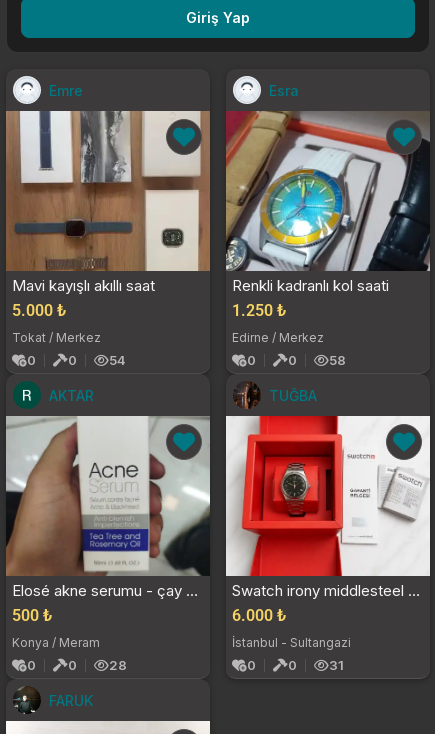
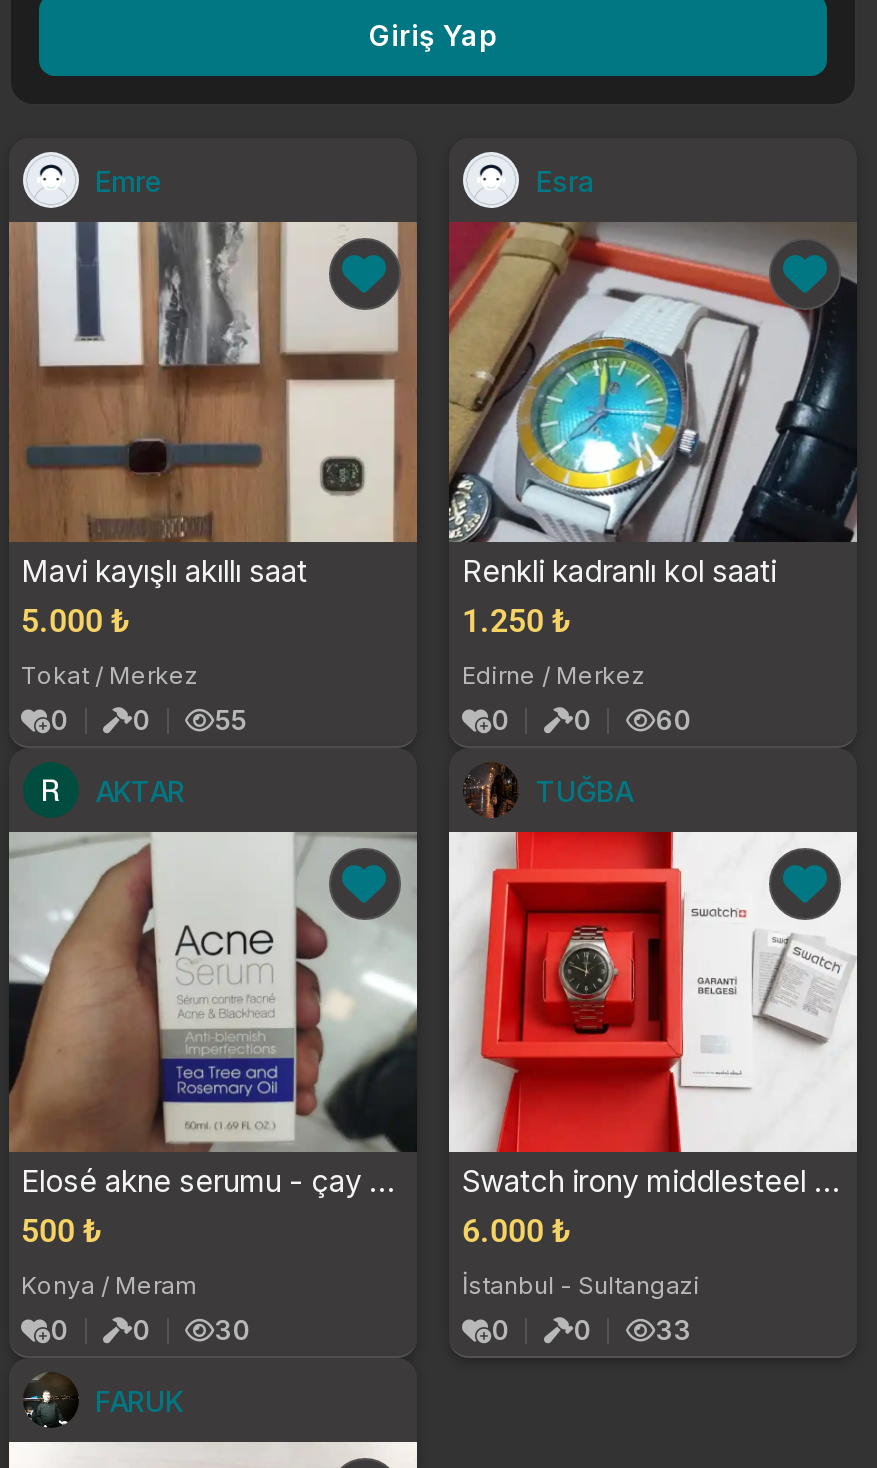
- 0 0 54
+ 0 0 55

- 0 0 58
+ 0 0 60

- 0 0 28
+ 0 0 30

- 0 0 31
+ 0 0 33
